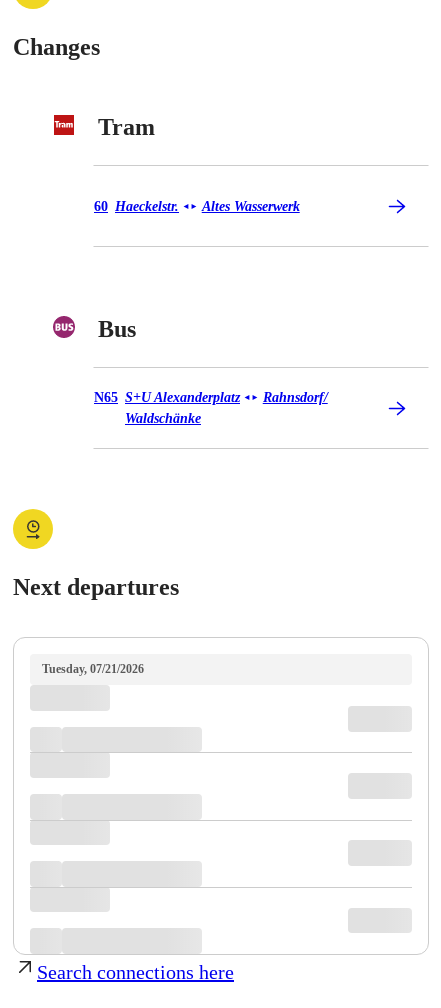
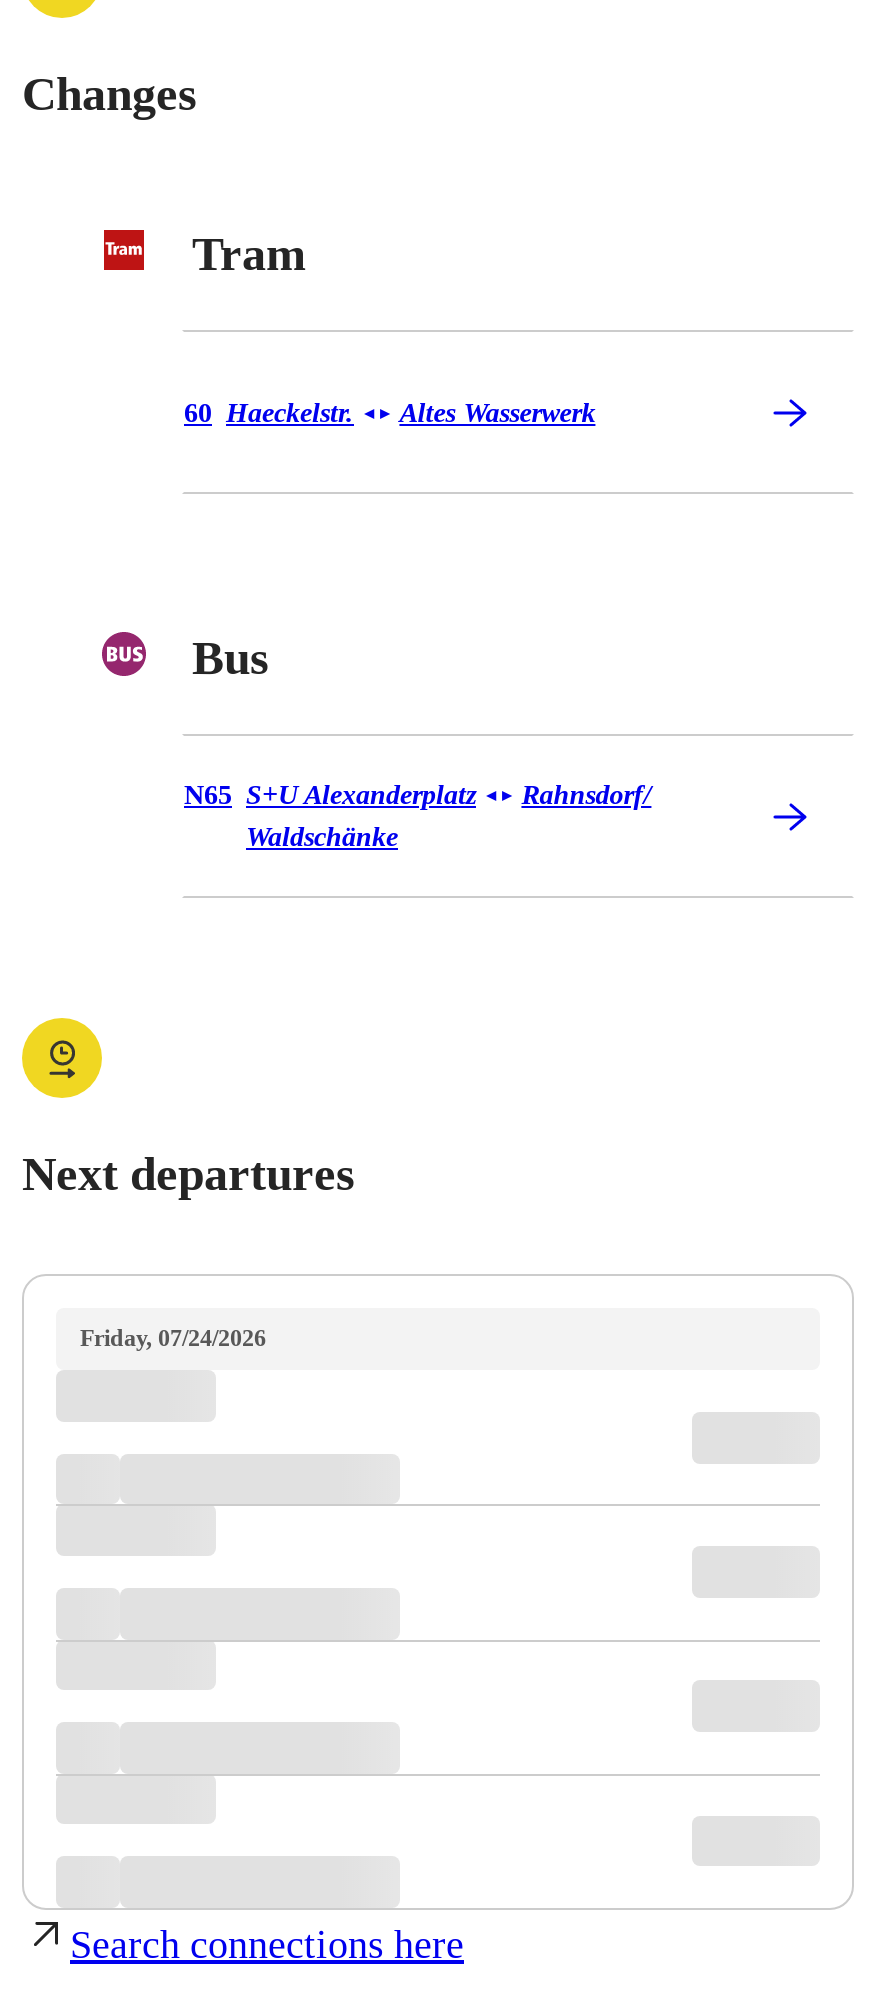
- Tuesday, 07/21/2026
+ Friday, 07/24/2026
